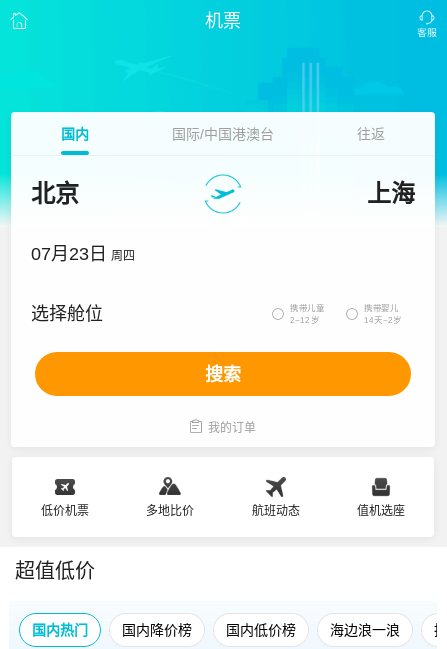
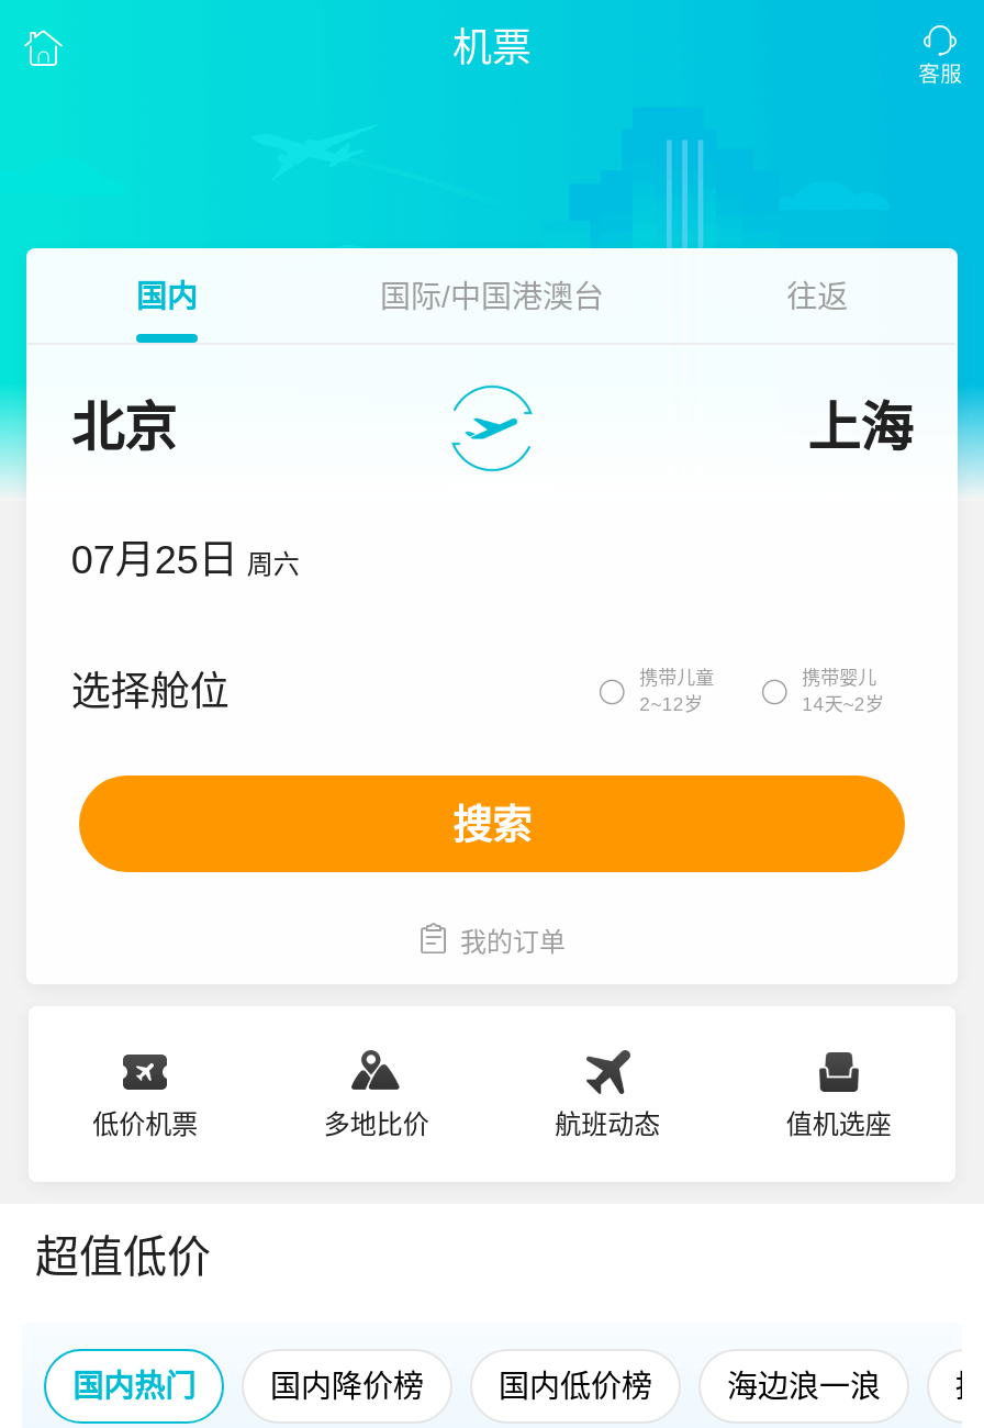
- 07月23日 周四
+ 07月25日 周六
